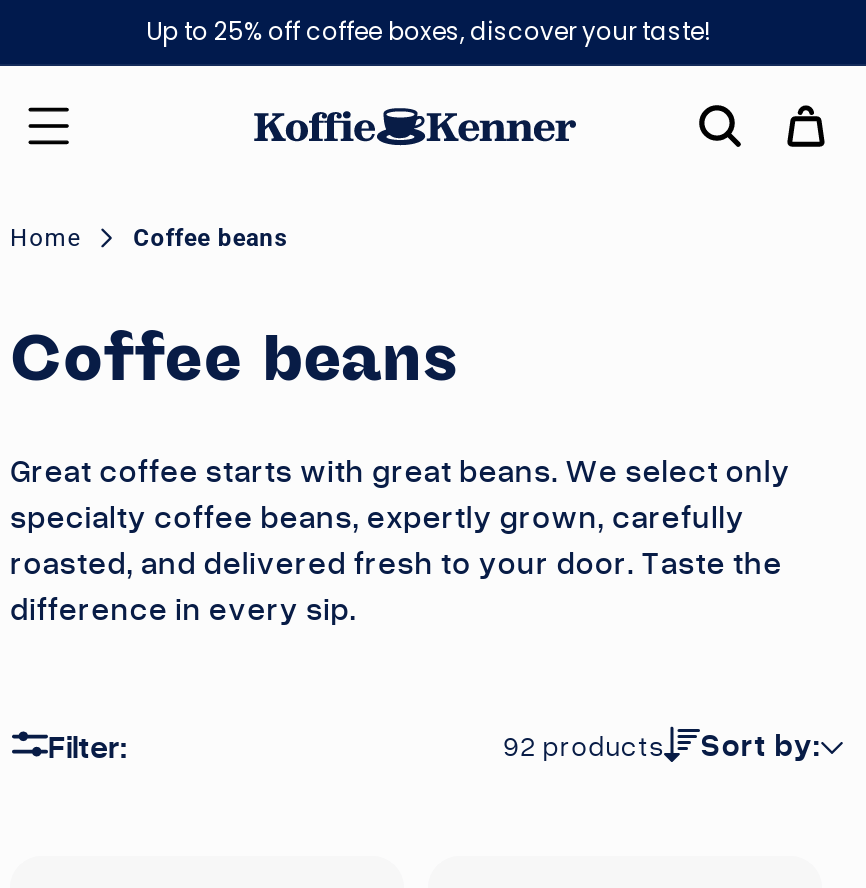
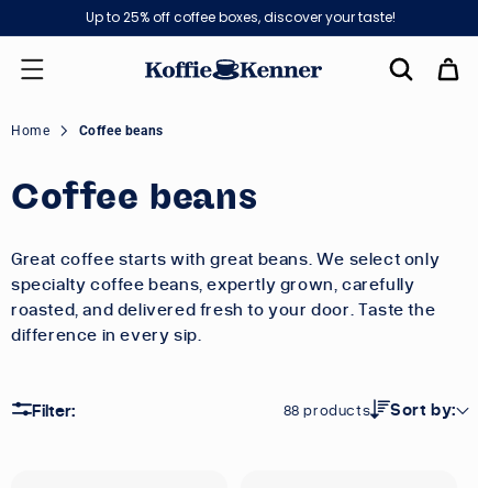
- 92 products Sort by:
+ 88 products Sort by:
